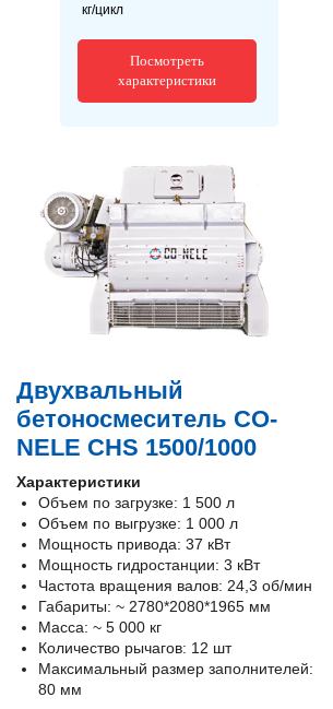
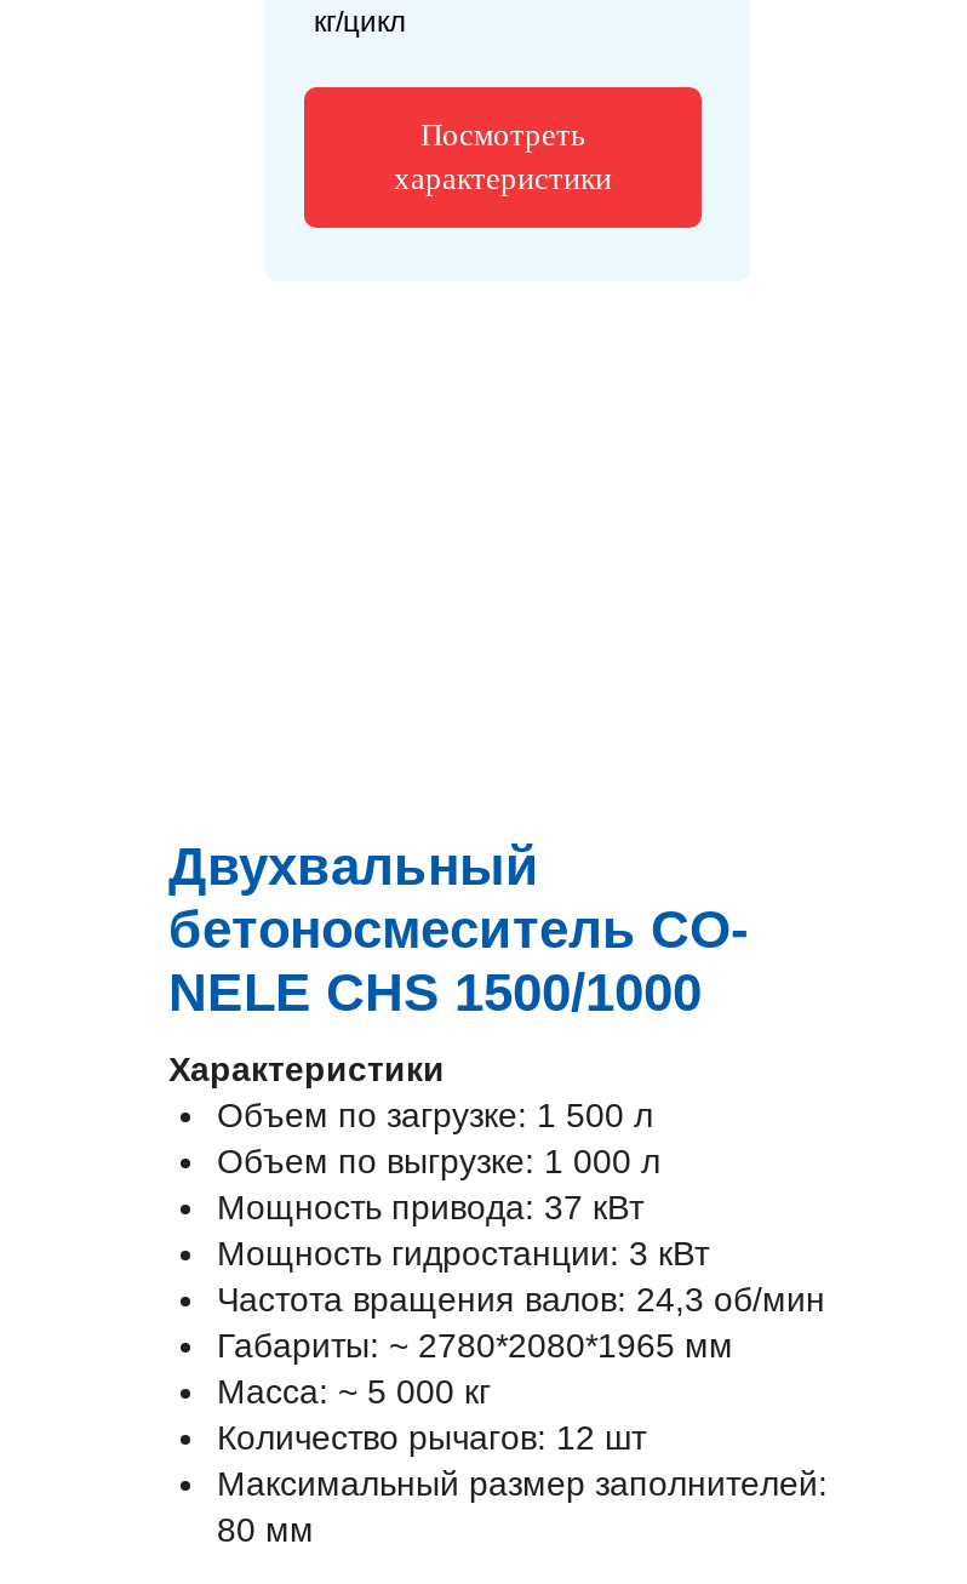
- [image]
